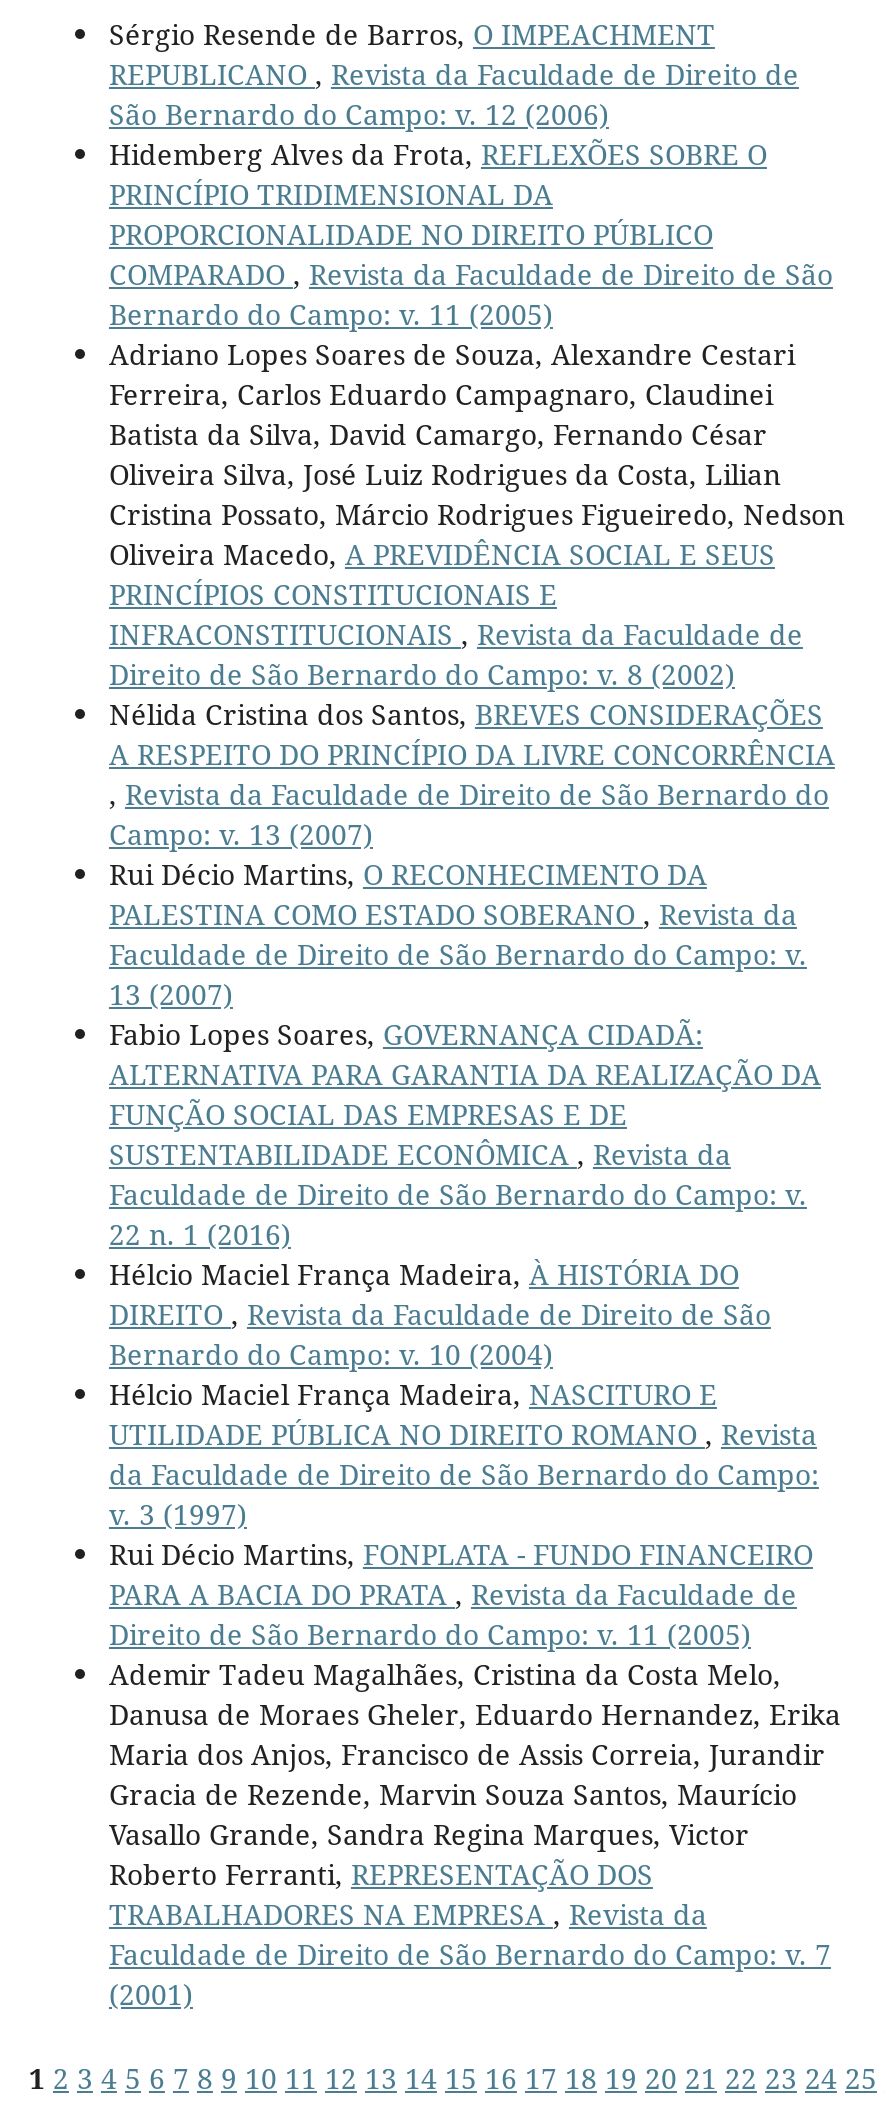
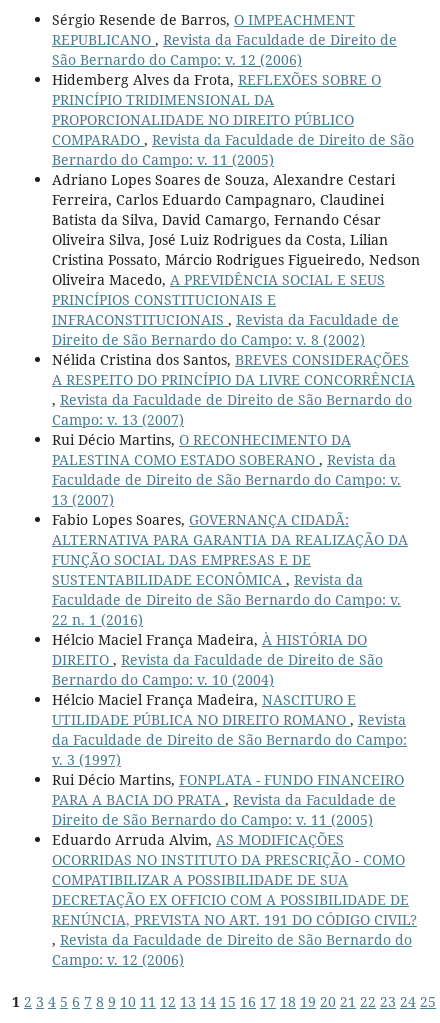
- Ademir Tadeu Magalhães, Cristina da Costa Melo,
- Danusa de Moraes Gheler, Eduardo Hernandez, Erika
- Maria dos Anjos, Francisco de Assis Correia, Jurandir
- Gracia de Rezende, Marvin Souza Santos, Maurício
- Vasallo Grande, Sandra Regina Marques, Victor
- Roberto Ferranti, REPRESENTAÇÃO DOS
- TRABALHADORES NA EMPRESA, Revista da
- Faculdade de Direito de São Bernardo do Campo: v. 7
- (2001)
+ Eduardo Arruda Alvim, AS MODIFICAÇÕES
+ OCORRIDAS NO INSTITUTO DA PRESCRIÇÃO - COMO
+ COMPATIBILIZAR A POSSIBILIDADE DE SUA
+ DECRETAÇÃO EX OFFICIO COM A POSSIBILIDADE DE
+ RENÚNCIA, PREVISTA NO ART. 191 DO CÓDIGO CIVIL?
+ , Revista da Faculdade de Direito de São Bernardo do
+ Campo: v. 12 (2006)
